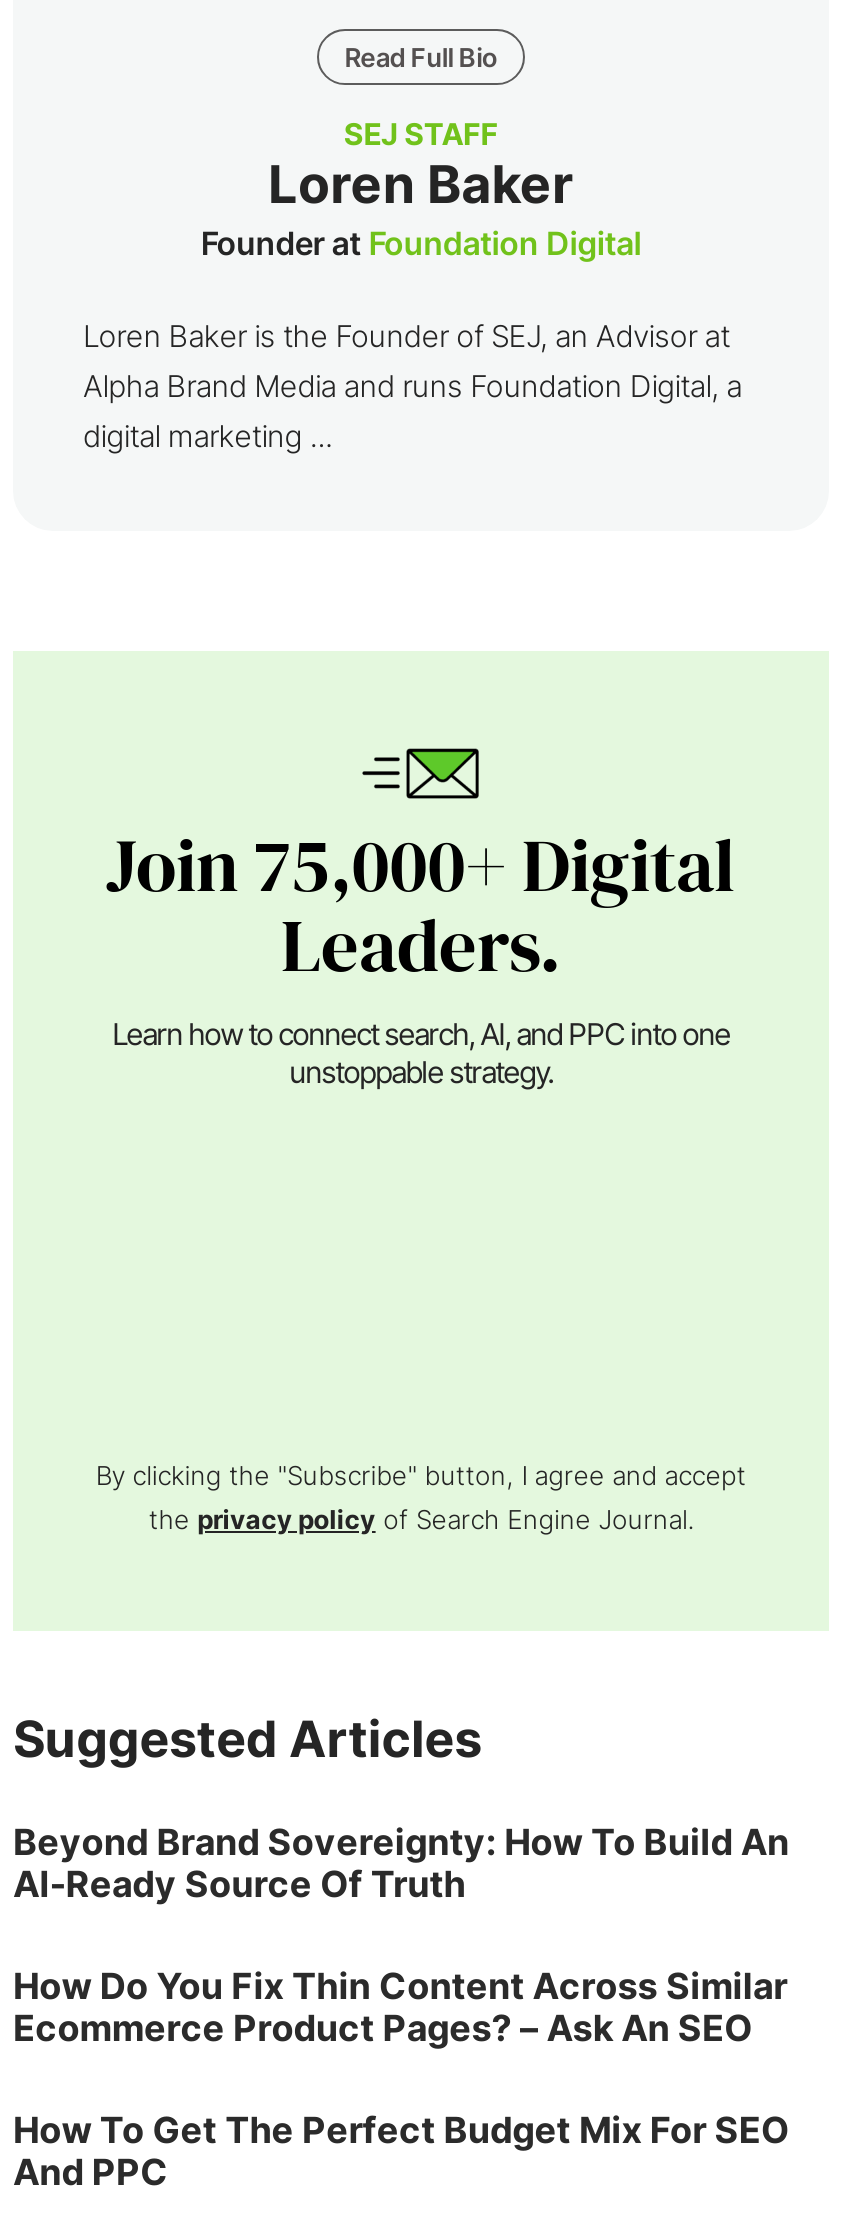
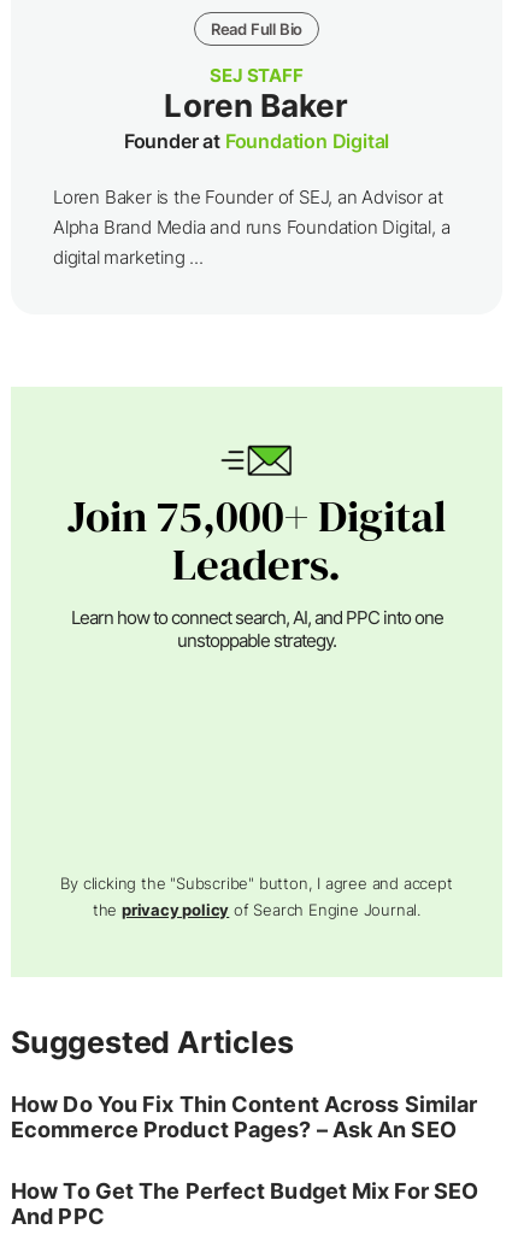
- Beyond Brand Sovereignty: How To Build An
- AI-Ready Source Of Truth
